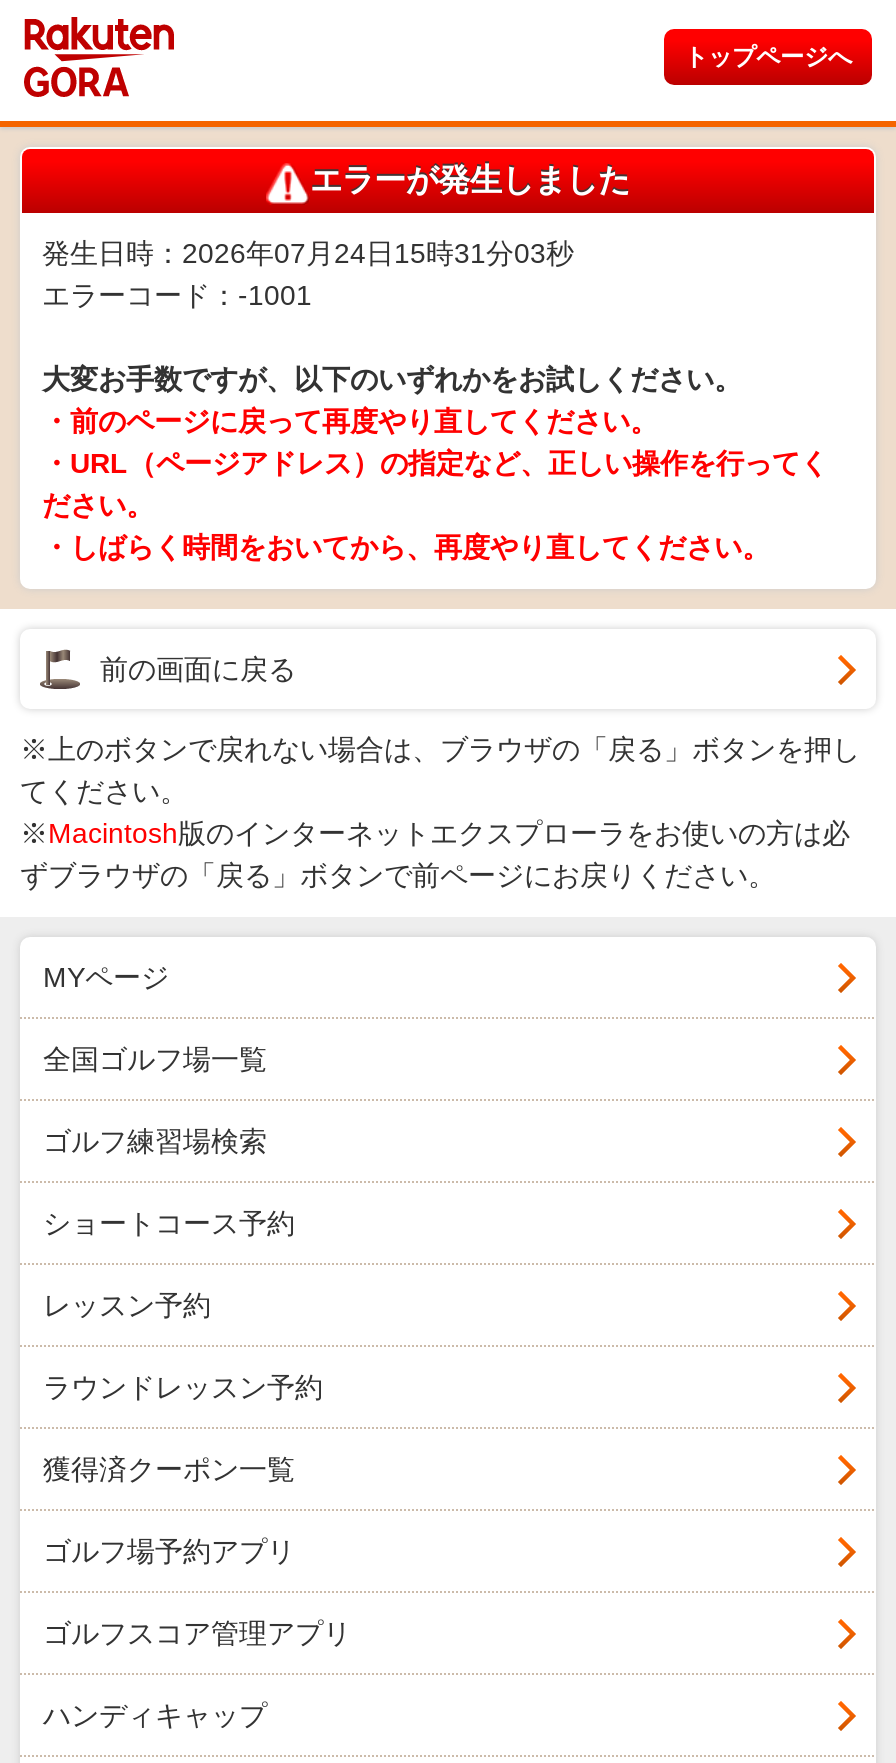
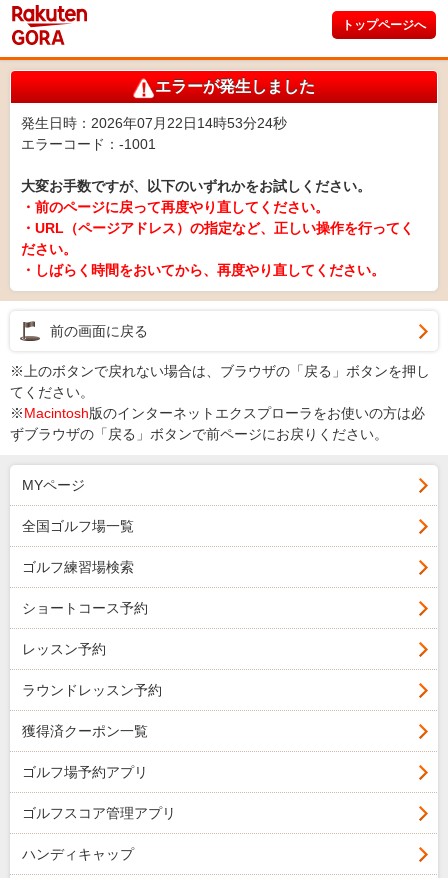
- 発生日時：2026年07月24日15時31分03秒
+ 発生日時：2026年07月22日14時53分24秒
